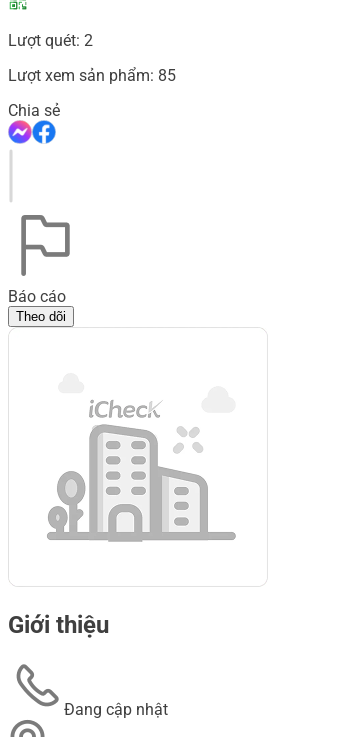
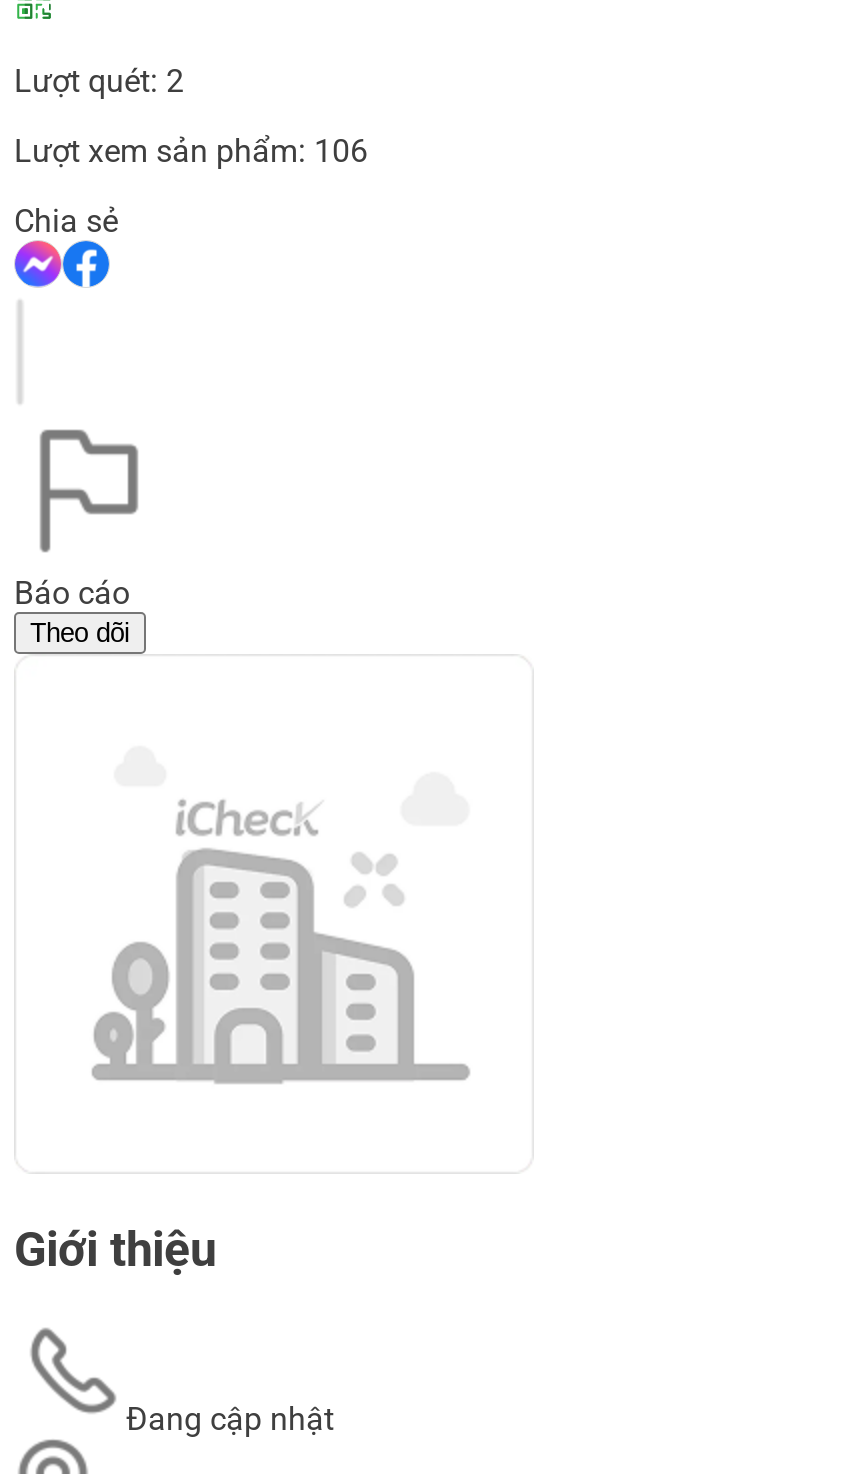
- Lượt xem sản phẩm: 85
+ Lượt xem sản phẩm: 106
